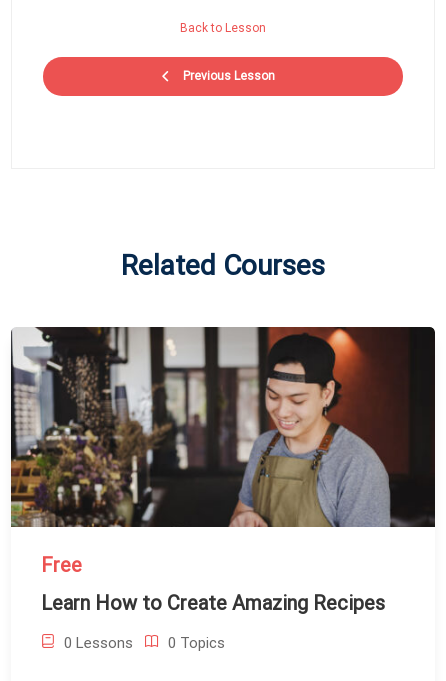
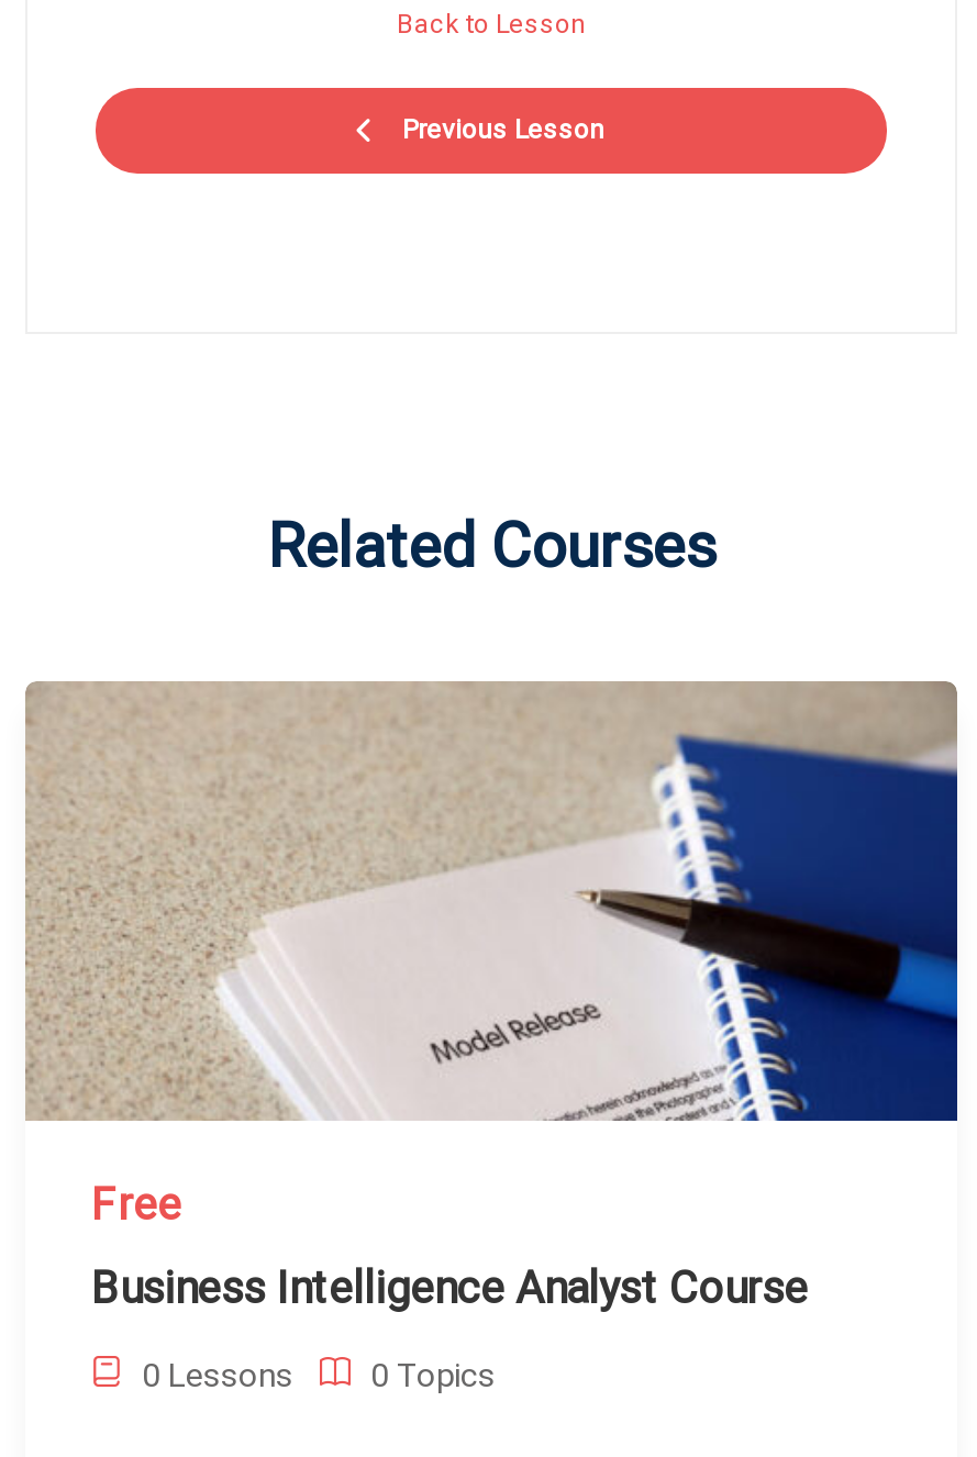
- [image]
+ [image]

- Learn How to Create Amazing Recipes
+ Business Intelligence Analyst Course
